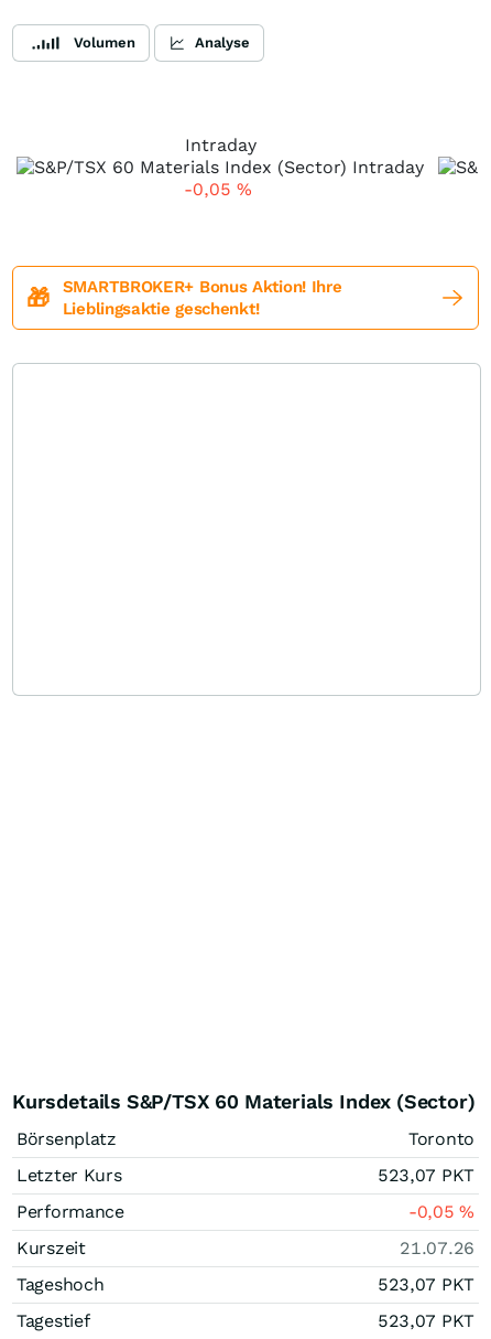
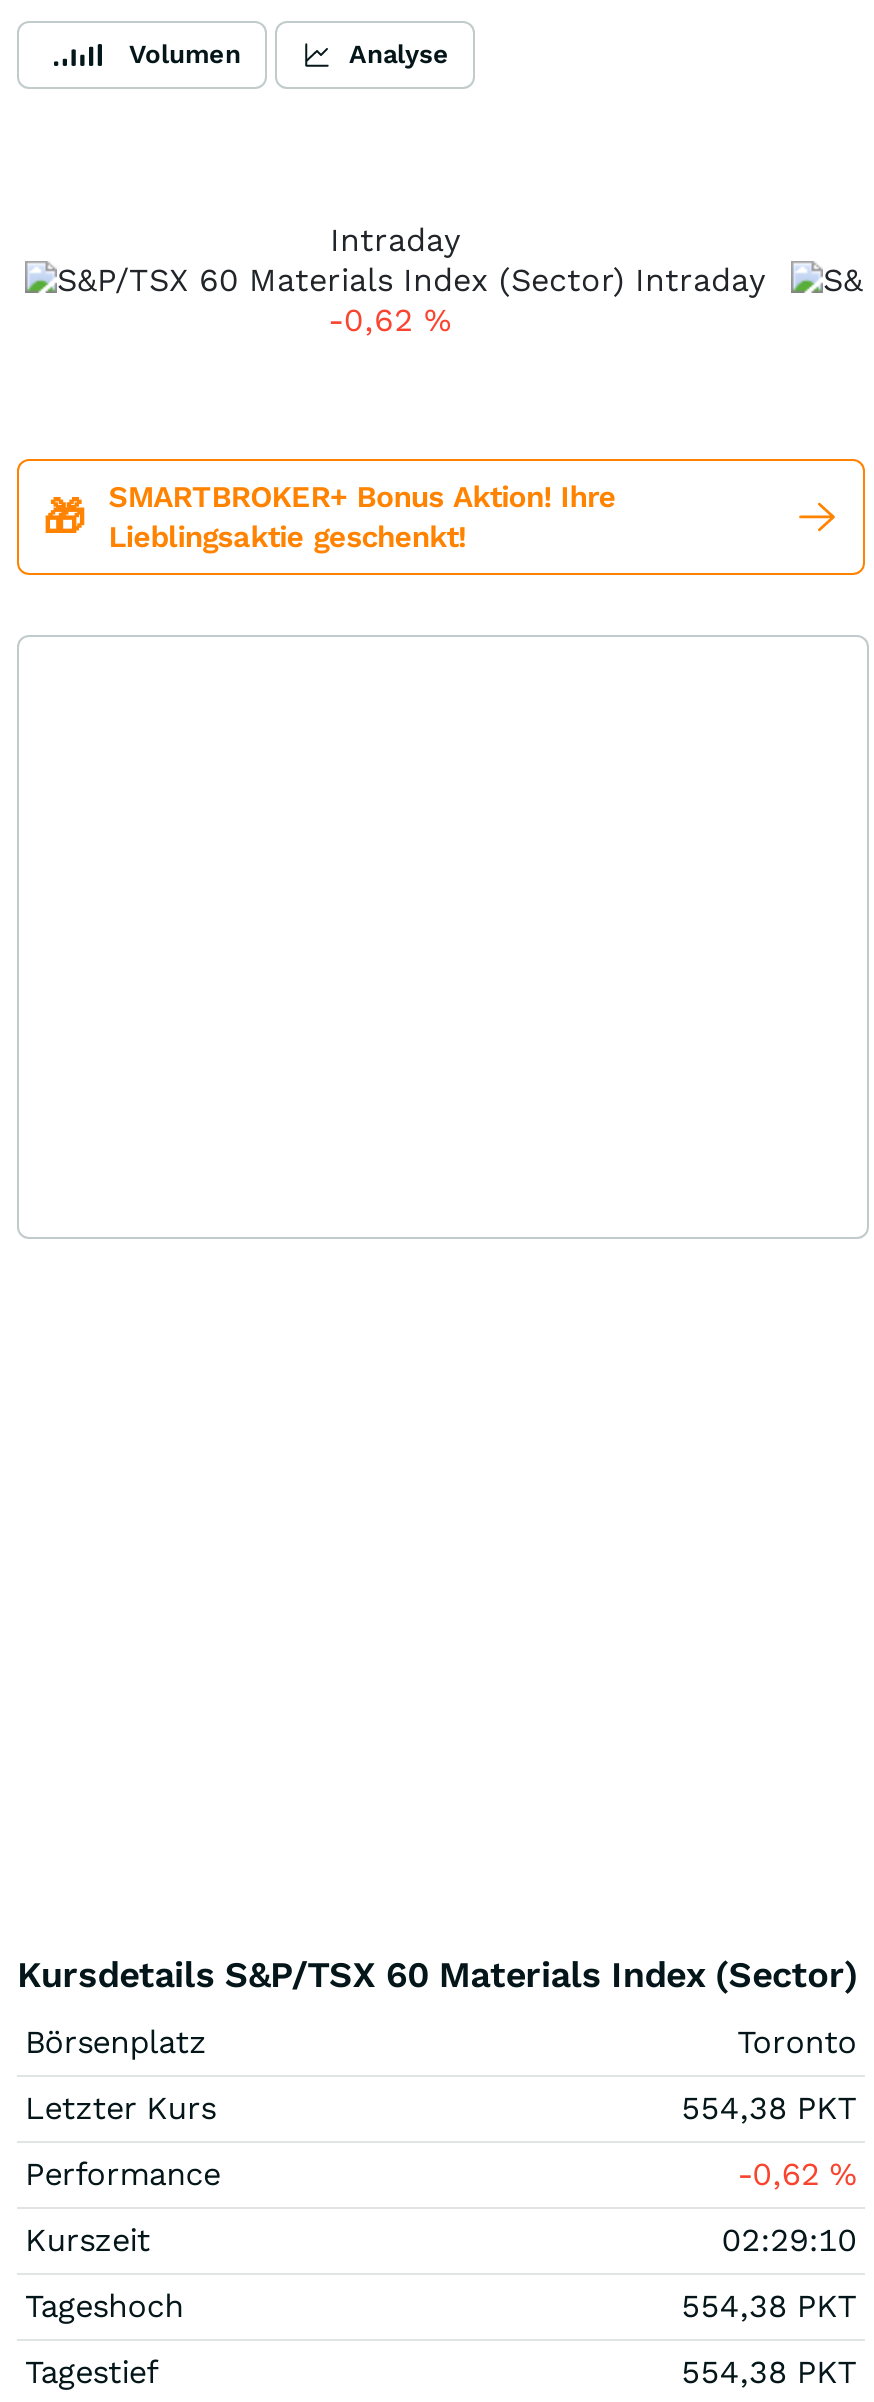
- -0,05%
+ -0,62%

- 523,07 PKT
+ 554,38 PKT

- -0,05%
+ -0,62%

- 21.07.26
+ 02:29:10

- 523,07 PKT
+ 554,38 PKT

- 523,07 PKT
+ 554,38 PKT
